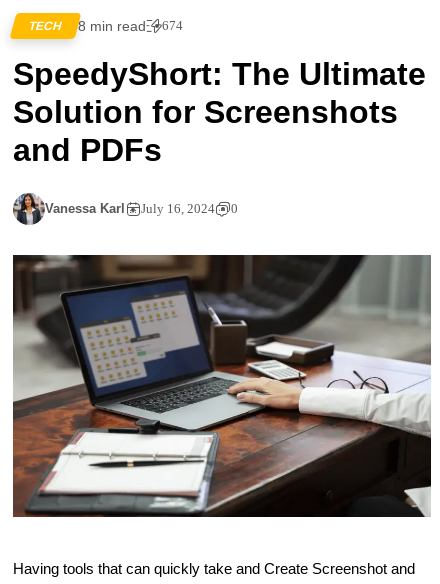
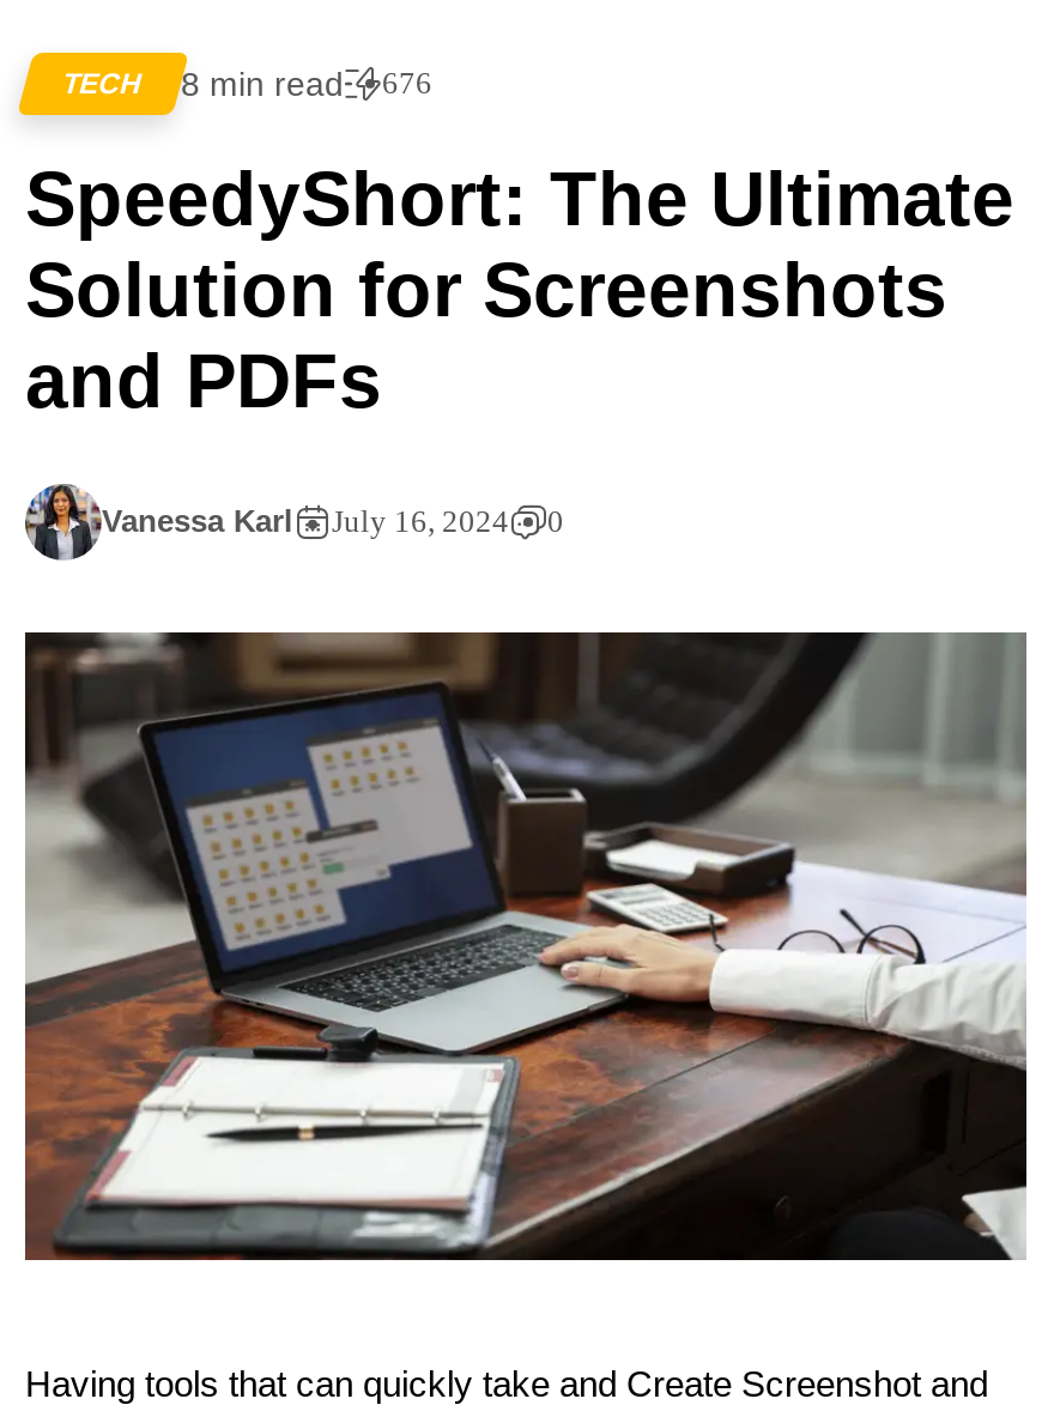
- TECH 8 min read 674
+ TECH 8 min read 676
